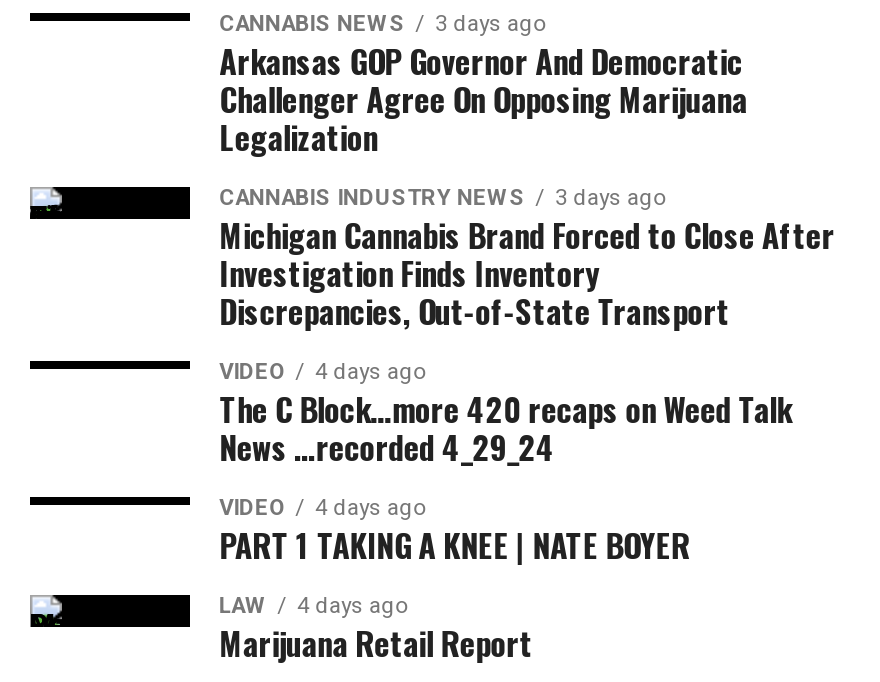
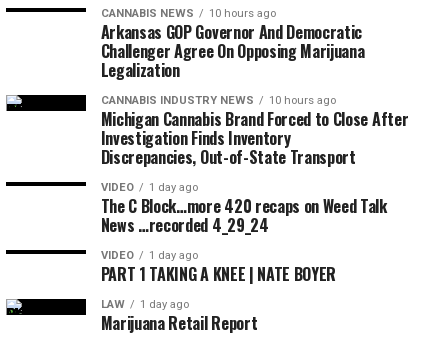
- CANNABIS NEWS 3 days ago
+ CANNABIS NEWS 10 hours ago

- CANNABIS INDUSTRY NEWS 3 days ago
+ CANNABIS INDUSTRY NEWS 10 hours ago

- VIDEO 4 days ago
+ VIDEO 1 day ago

- VIDEO 4 days ago
+ VIDEO 1 day ago

- LAW 4 days ago
+ LAW 1 day ago
